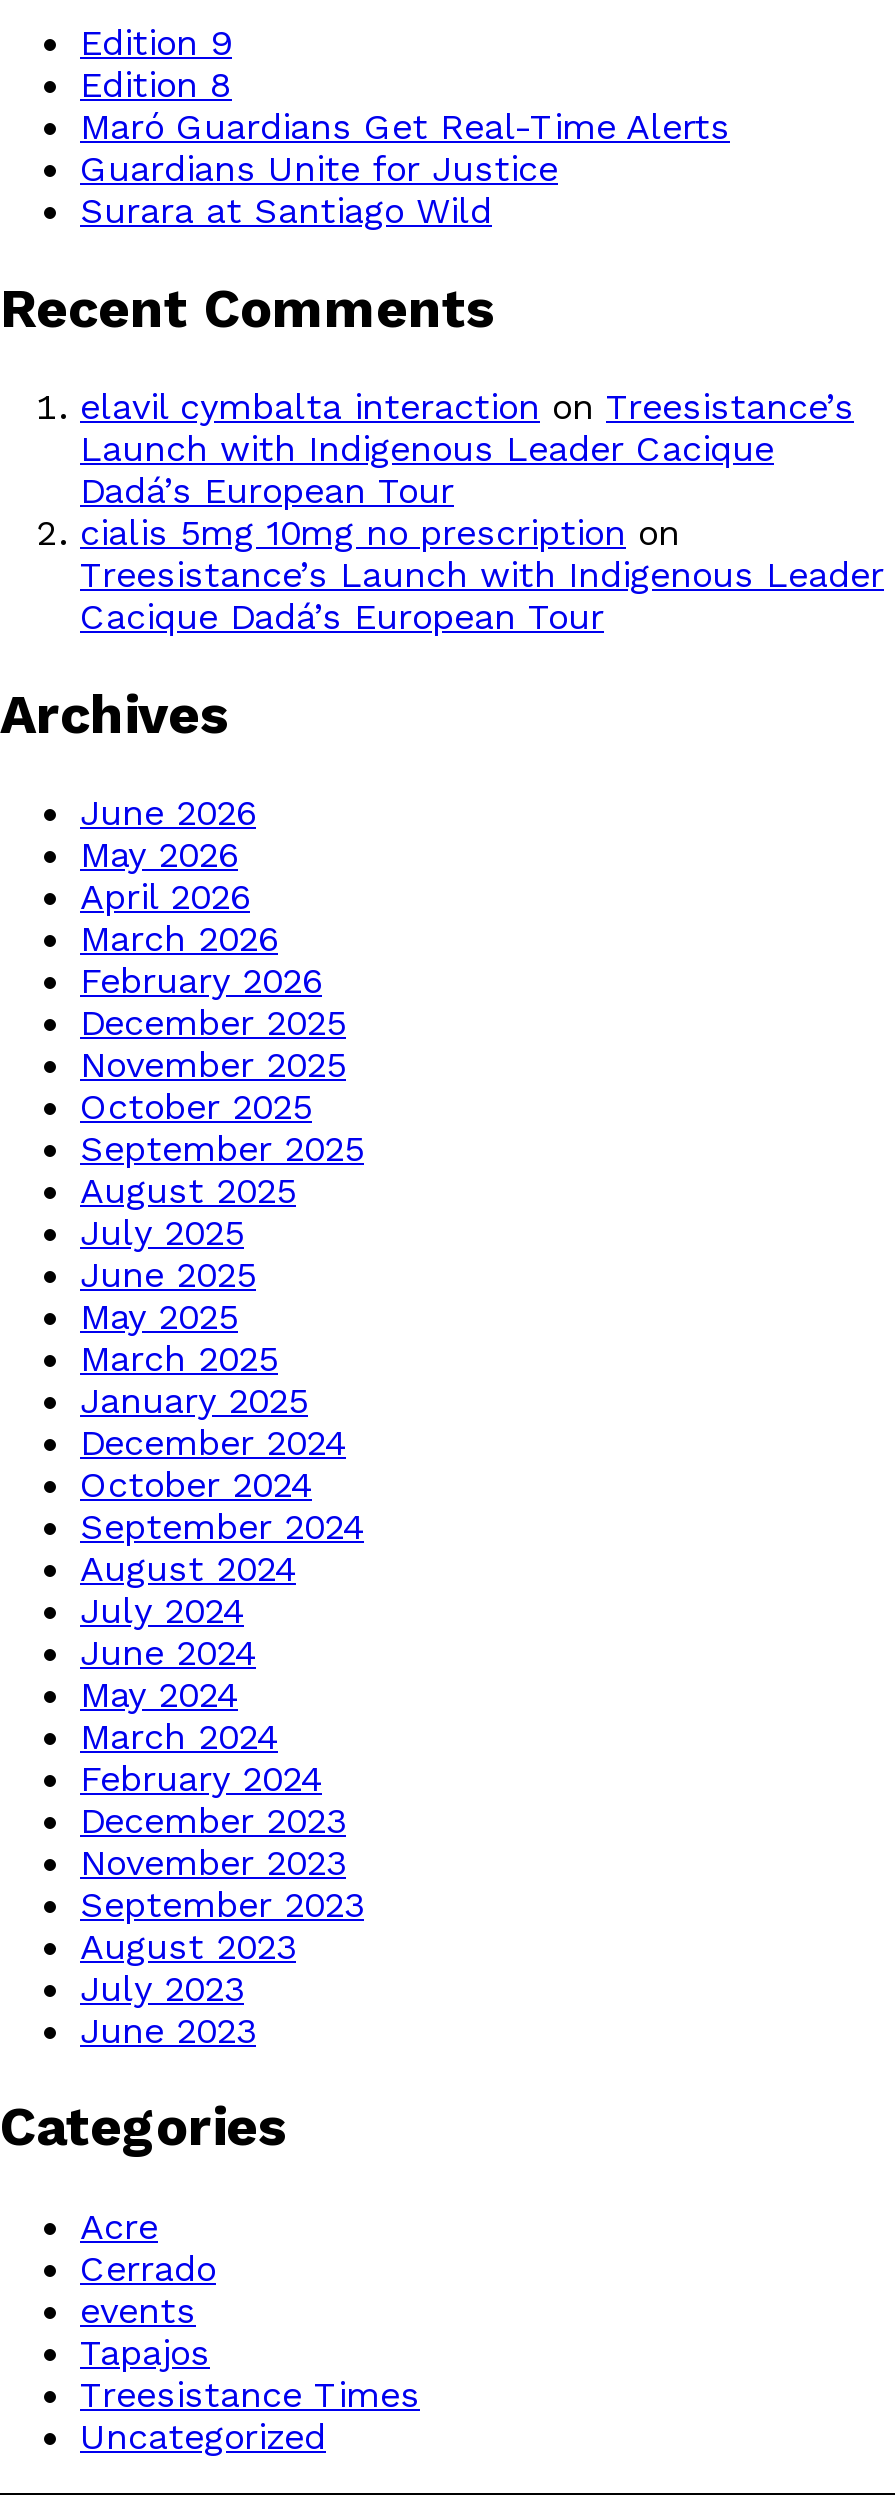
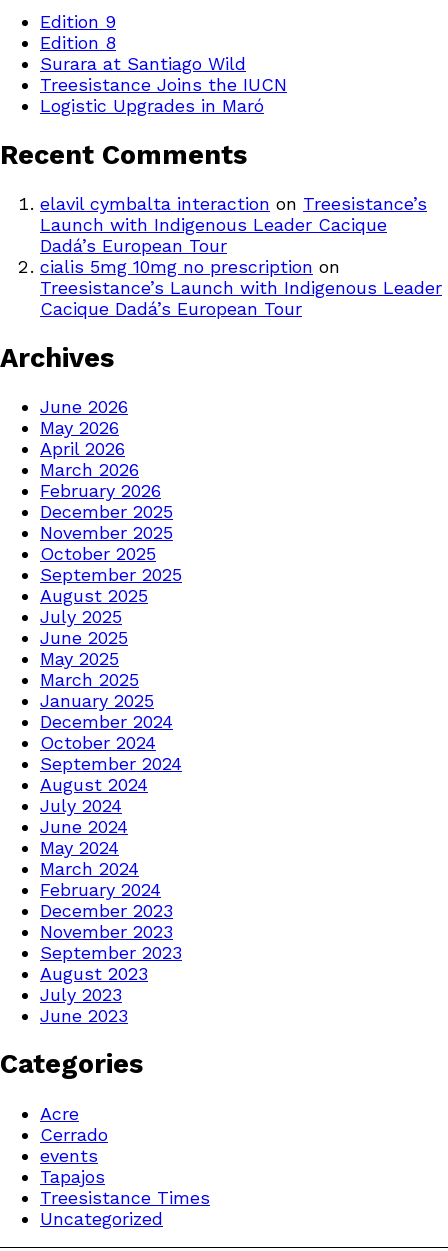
- Maró Guardians Get Real-Time Alerts
- Guardians Unite for Justice

moved up: Surara at Santiago Wild

+ Treesistance Joins the IUCN
+ Logistic Upgrades in Maró
